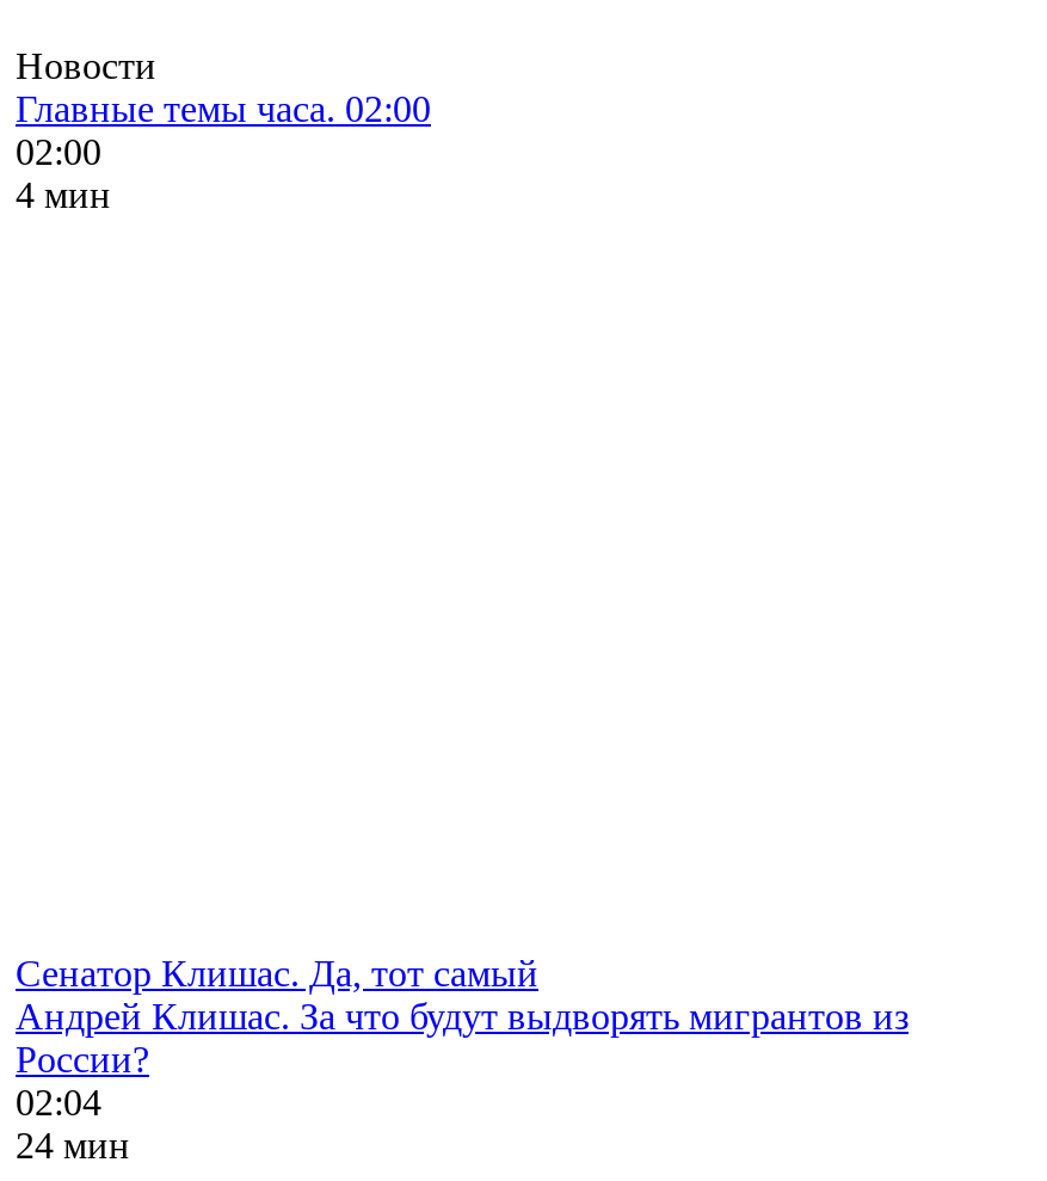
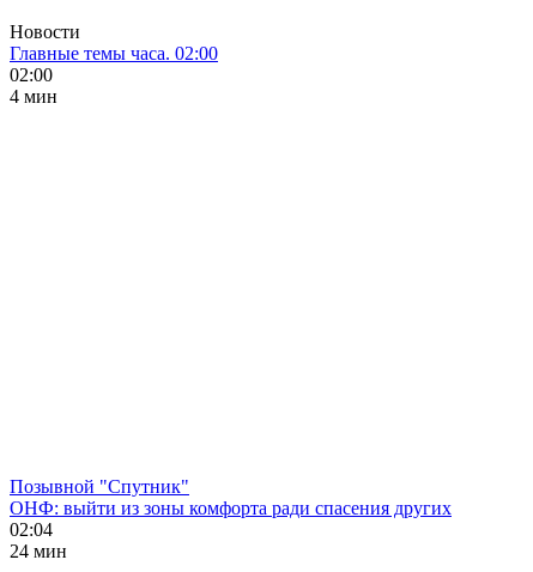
- Сенатор Клишас. Да, тот самый
- Андрей Клишас. За что будут выдворять мигрантов из
- России?
+ Позывной "Спутник"
+ ОНФ: выйти из зоны комфорта ради спасения других
